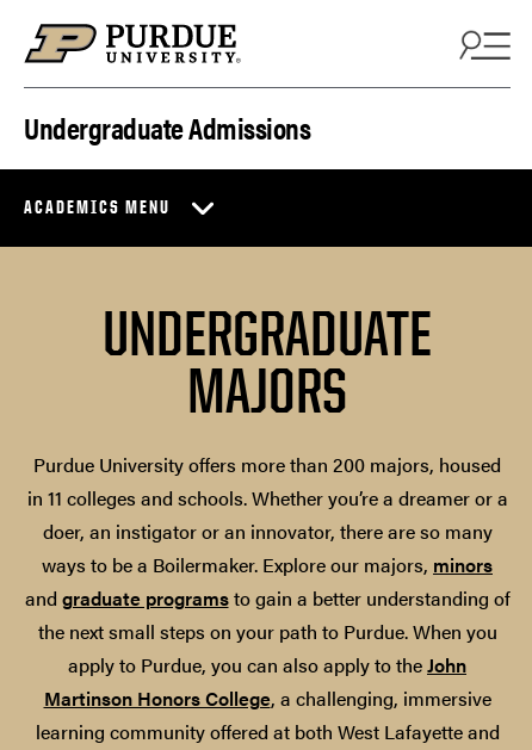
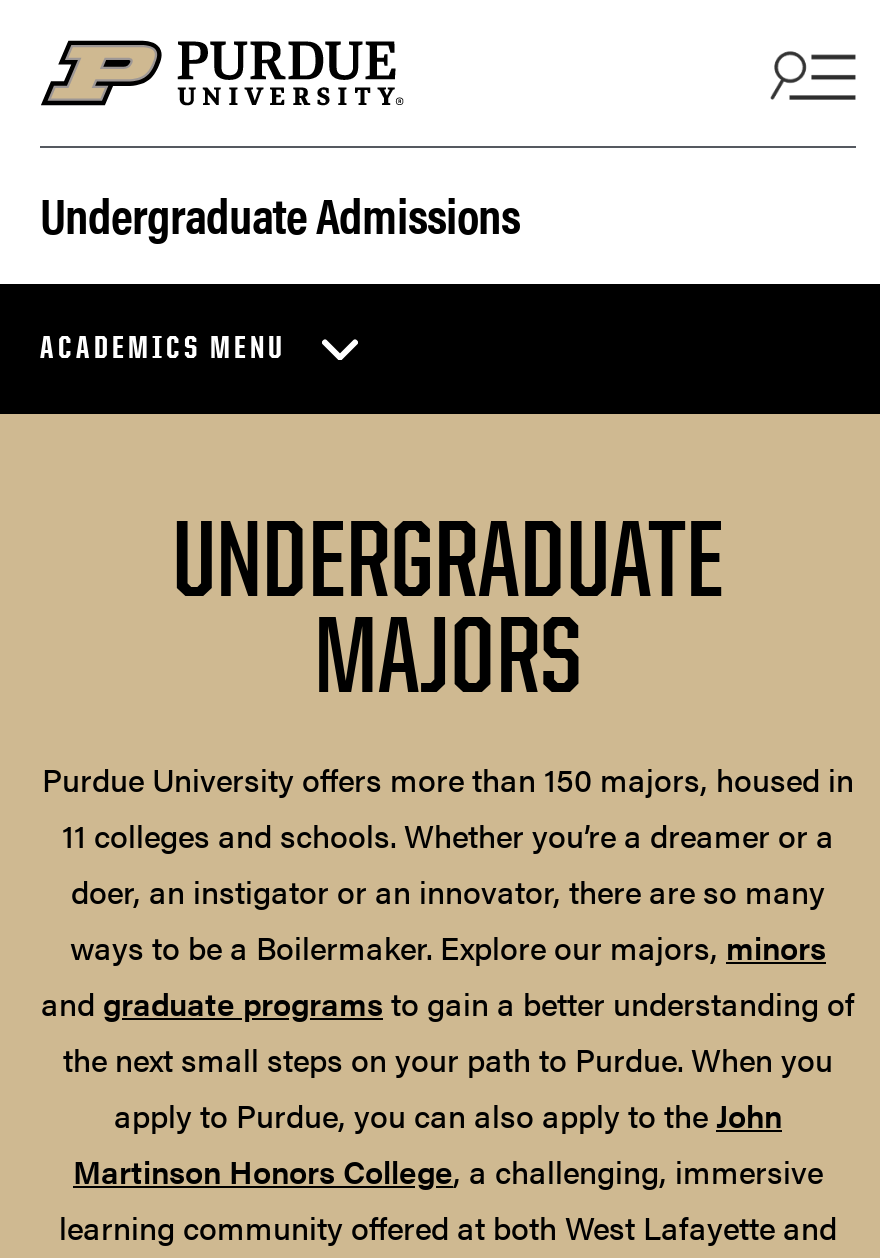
- Purdue University offers more than 200 majors, housed
- in 11 colleges and schools. Whether you’re a dreamer or a
+ Purdue University offers more than 150 majors, housed in
+ 11 colleges and schools. Whether you’re a dreamer or a
